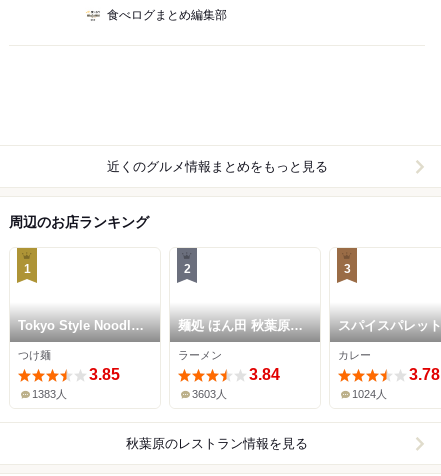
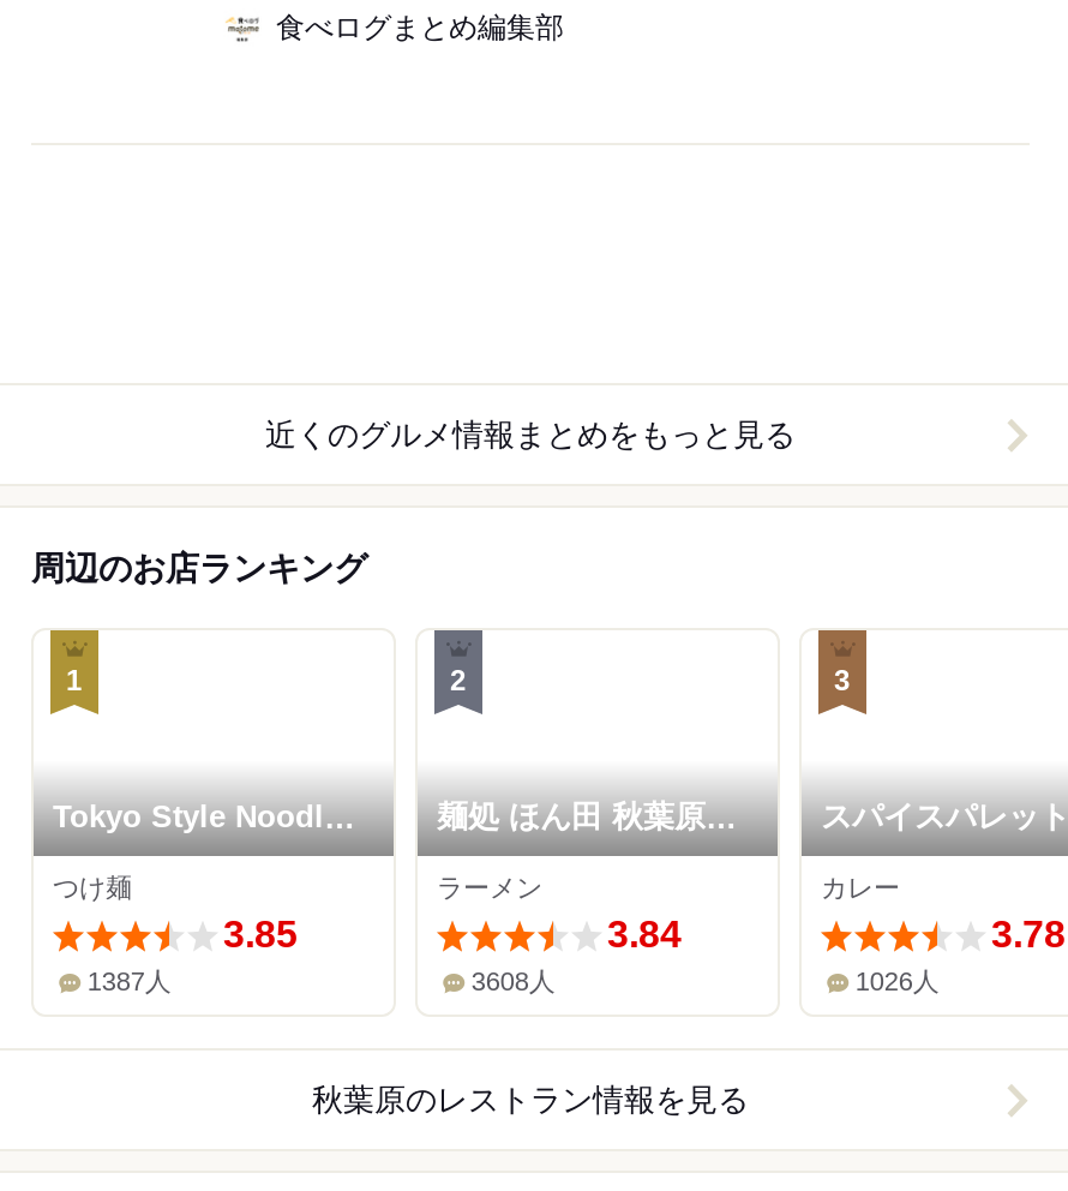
- 1383人
+ 1387人

- 3603人
+ 3608人

- 1024人
+ 1026人
